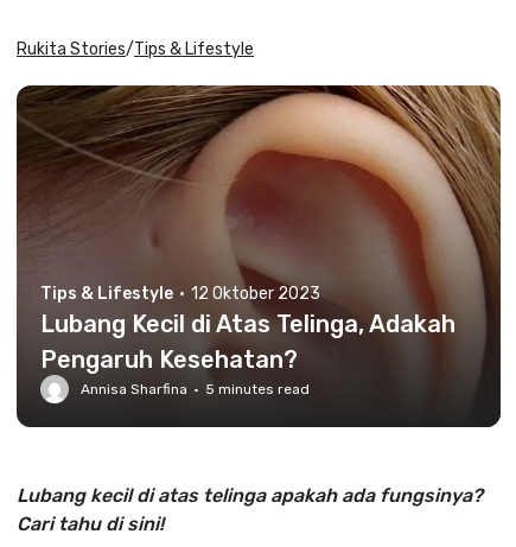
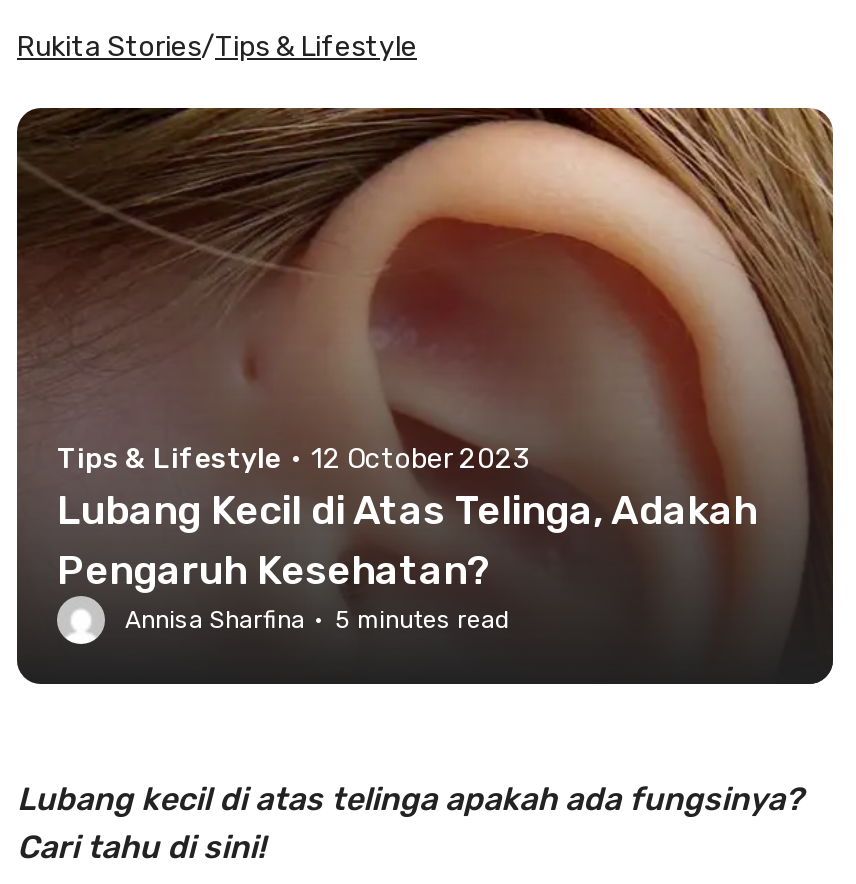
- Tips & Lifestyle · 12 Oktober 2023
+ Tips & Lifestyle · 12 October 2023
